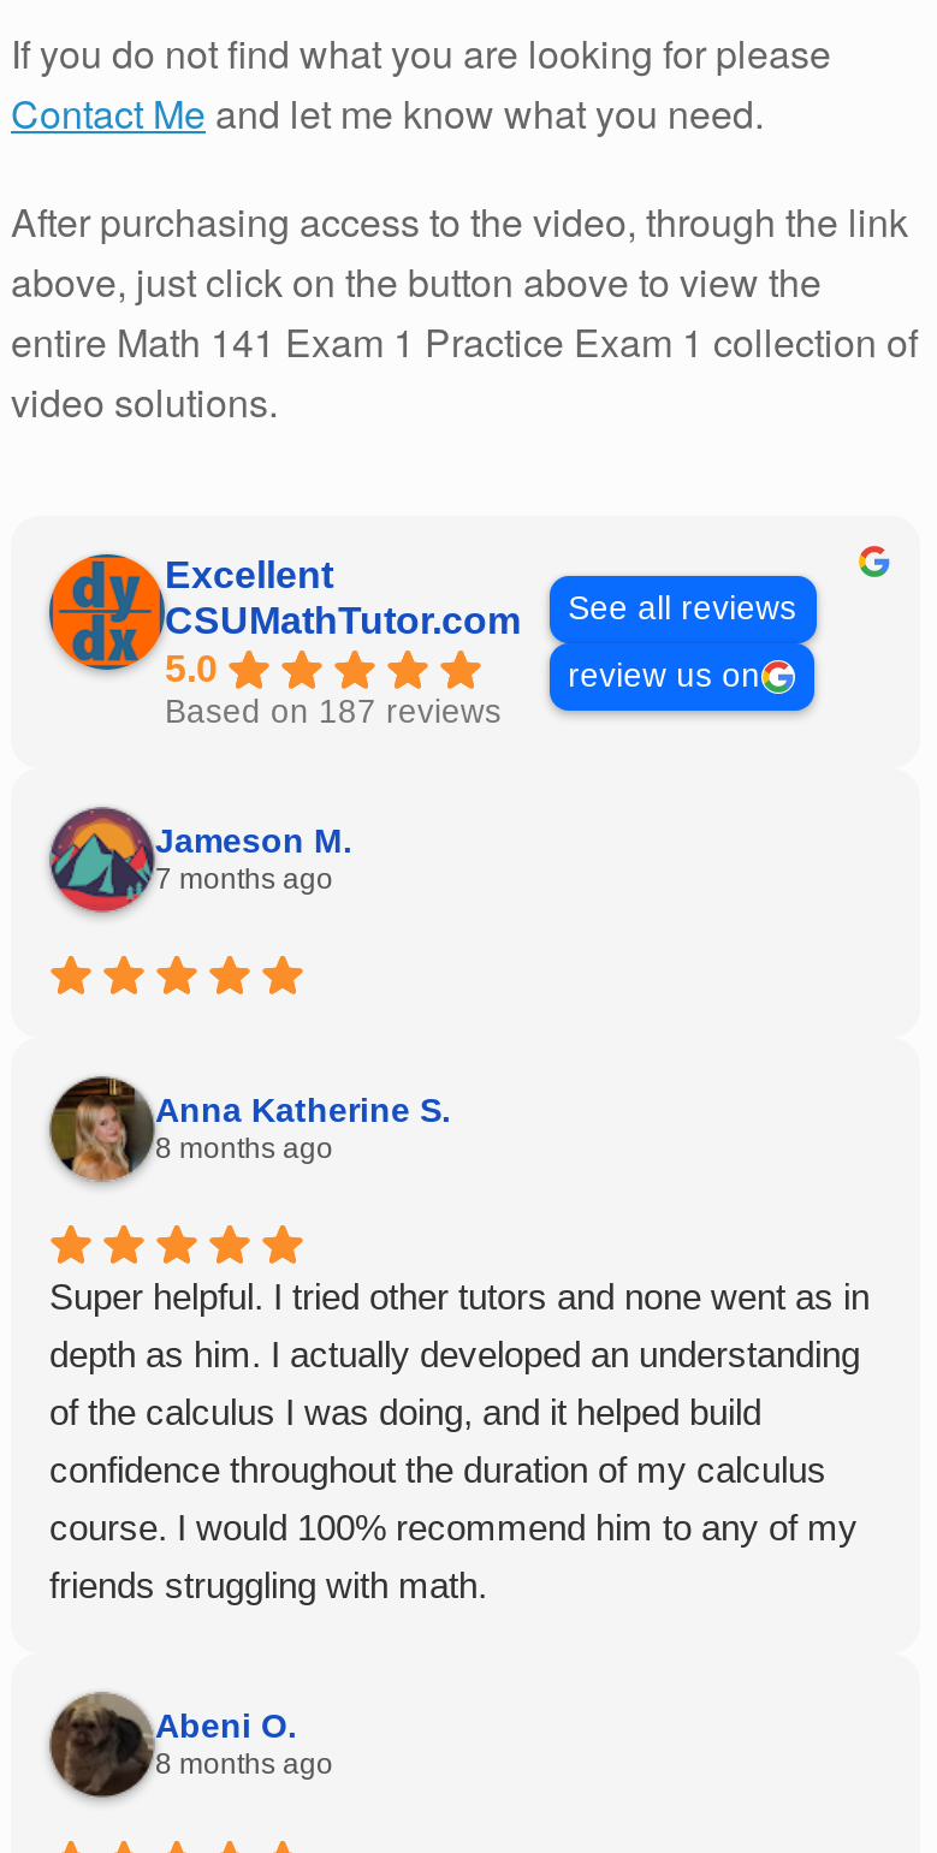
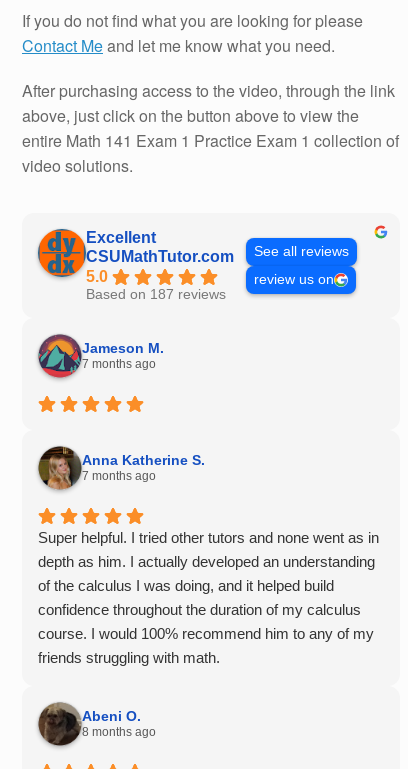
- 8 months ago
+ 7 months ago
